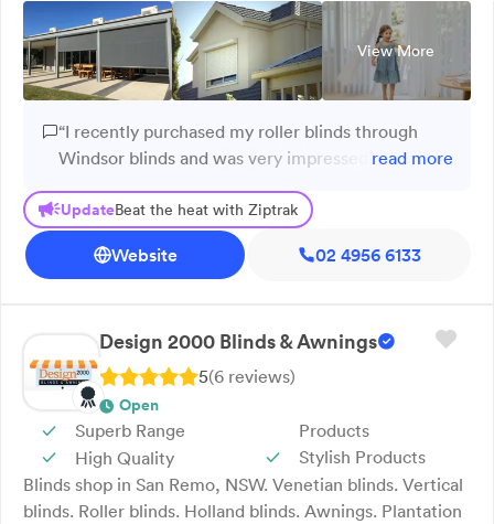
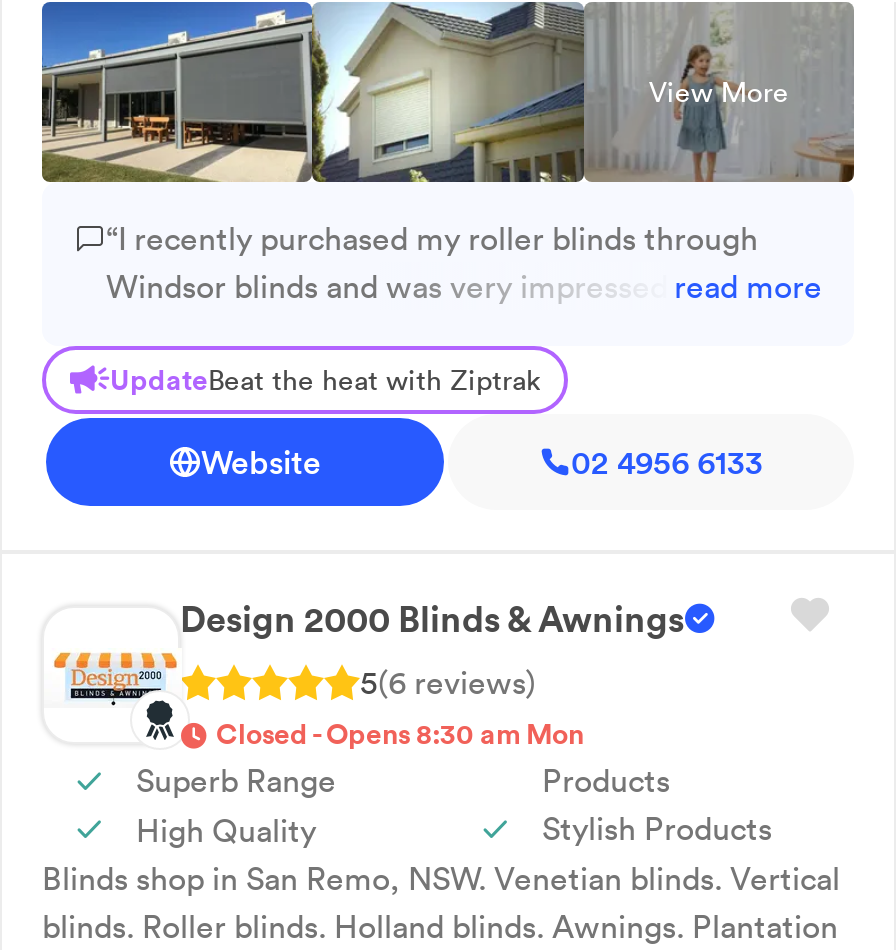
- Open
+ Closed - Opens 8:30 am Mon
